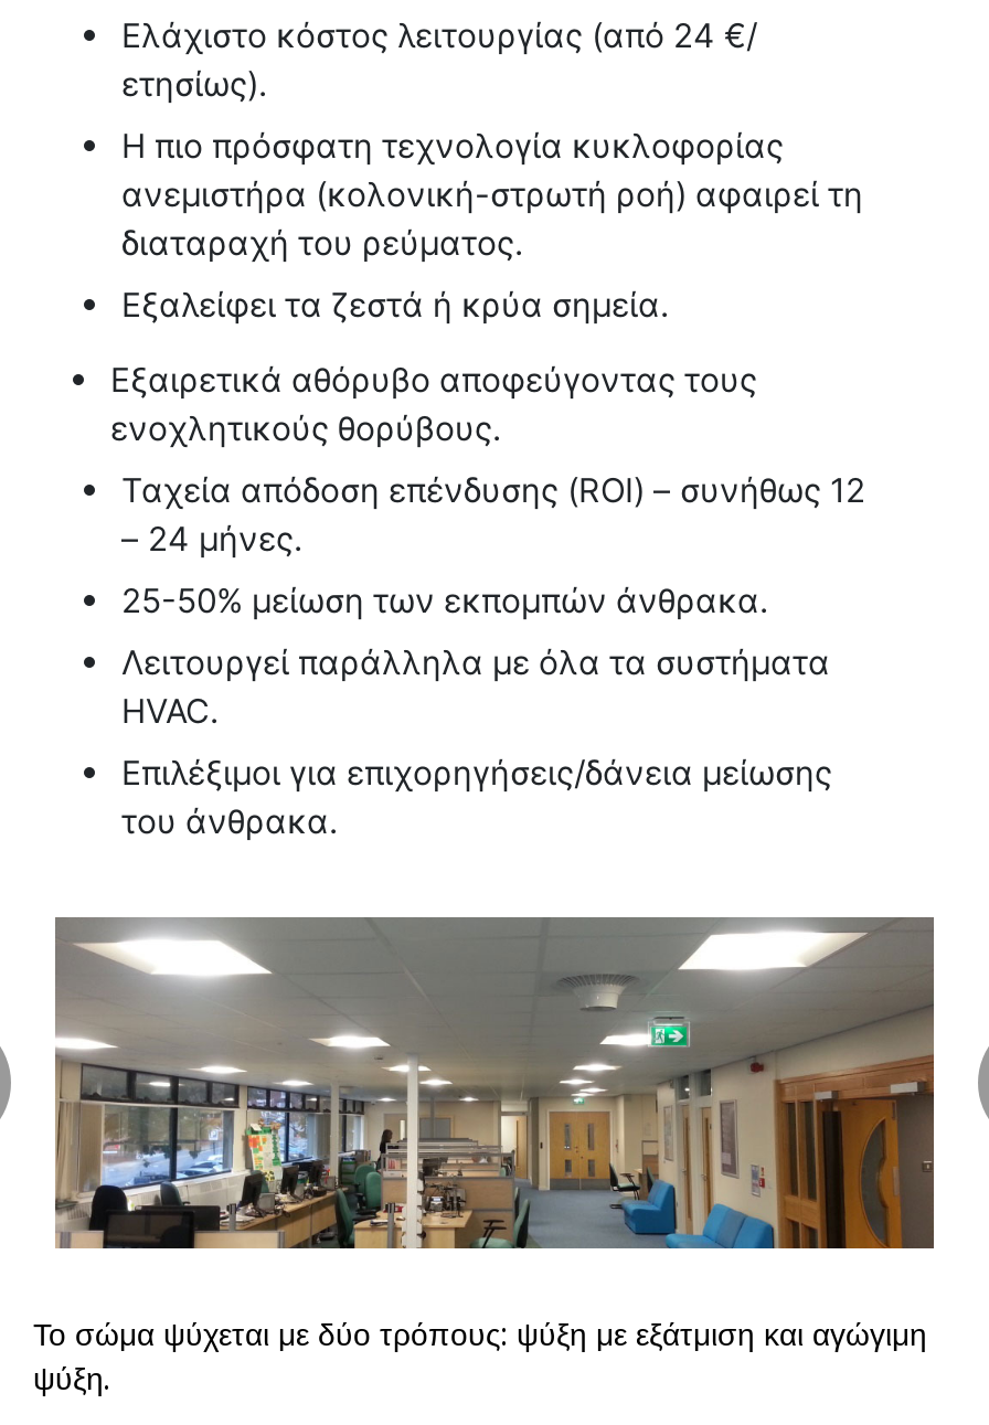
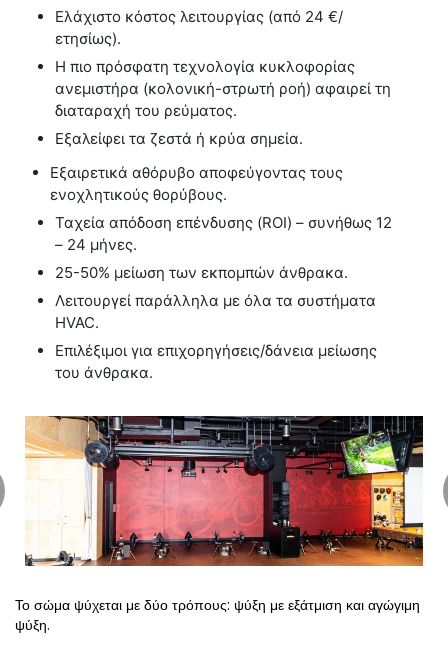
- [image]
+ [image]
